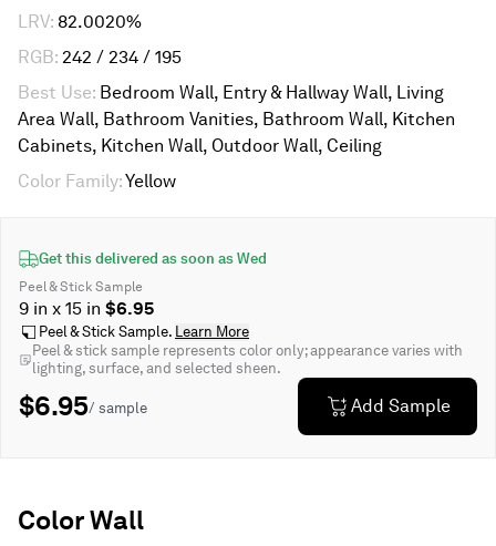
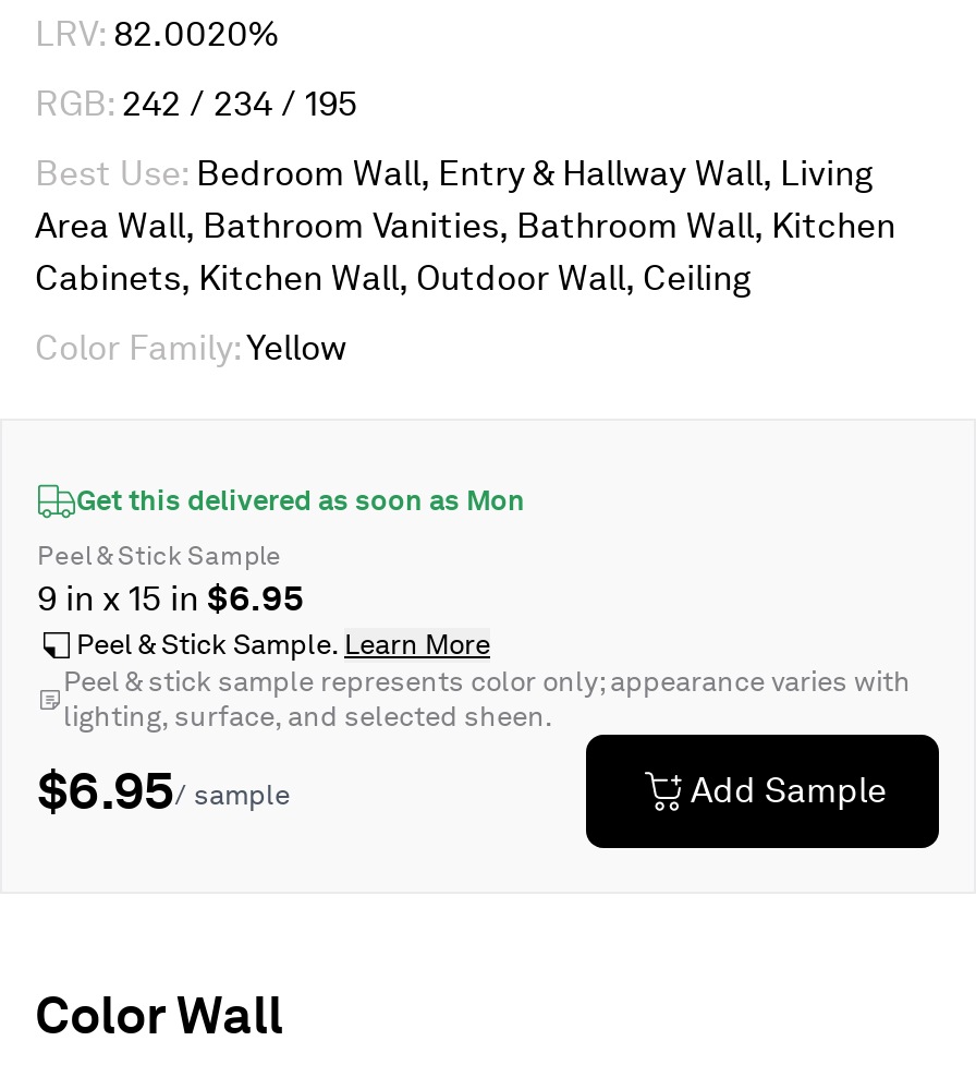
- Get this delivered as soon as Wed
+ Get this delivered as soon as Mon
